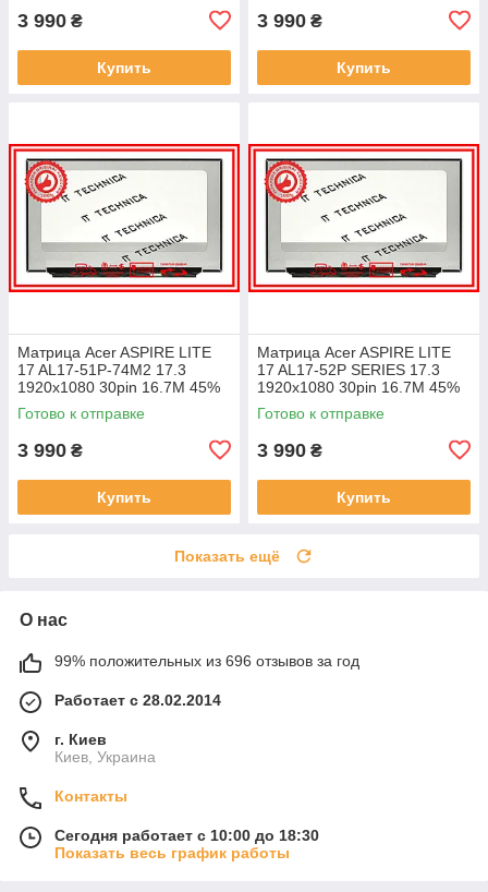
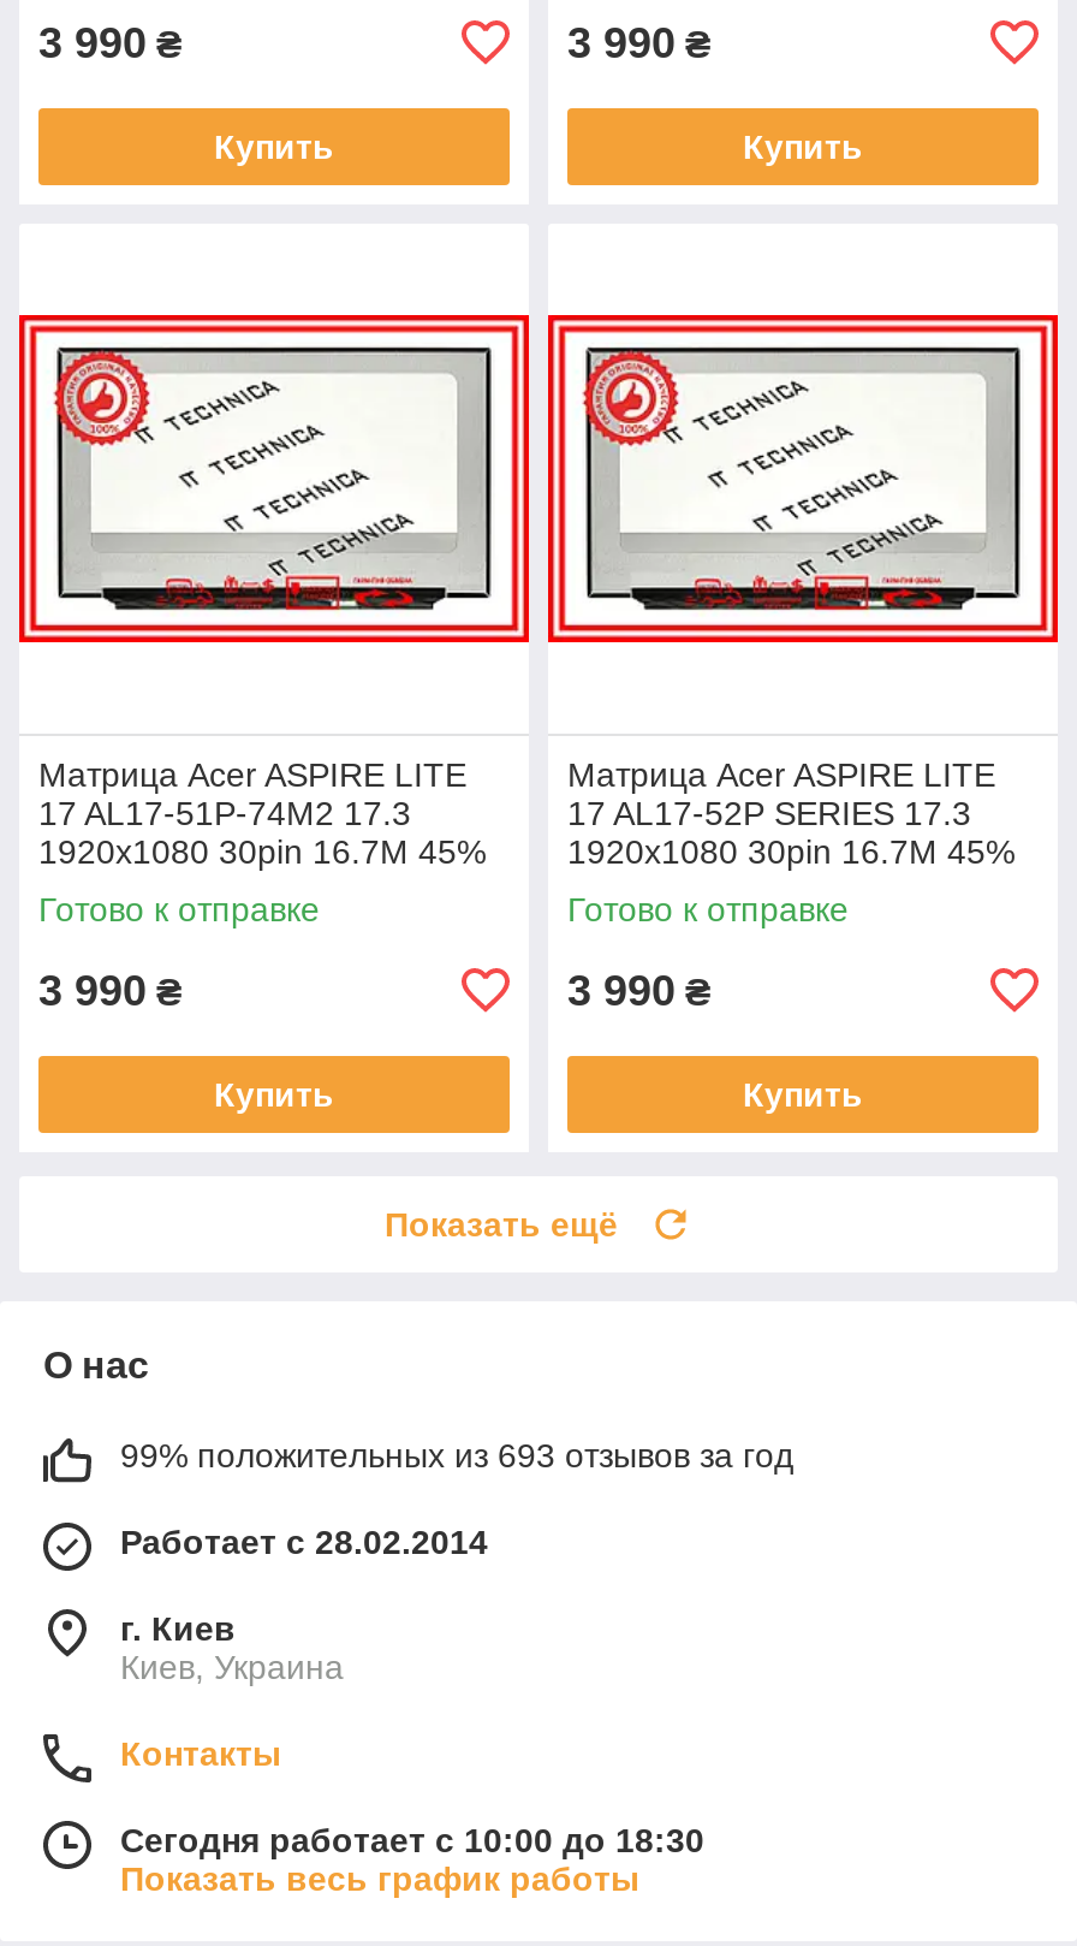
- 99% положительных из 696 отзывов за год
+ 99% положительных из 693 отзывов за год
